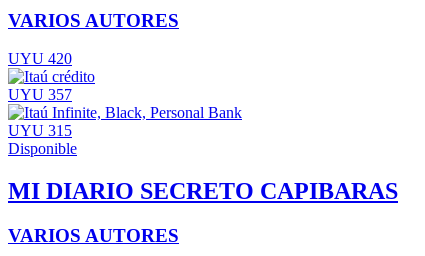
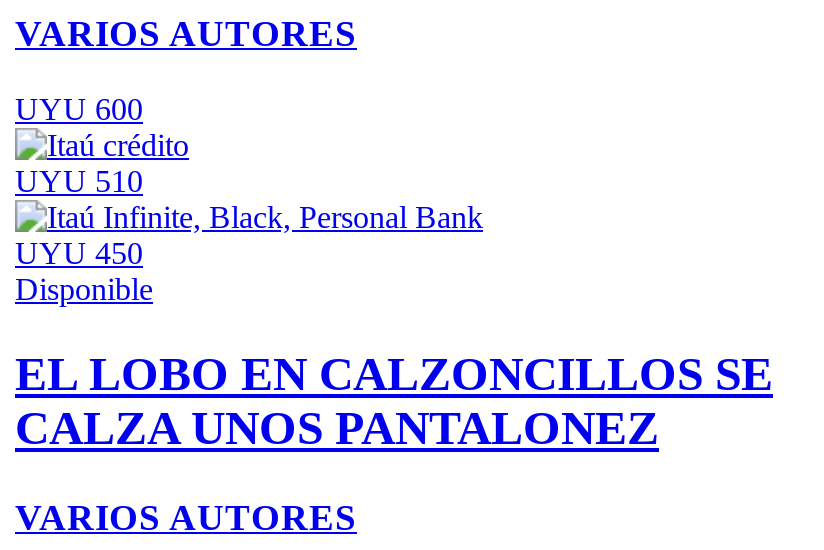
- UYU 420
+ UYU 600

- UYU 357
+ UYU 510

- UYU 315
+ UYU 450

- MI DIARIO SECRETO CAPIBARAS
+ EL LOBO EN CALZONCILLOS SE
+ CALZA UNOS PANTALONEZ
